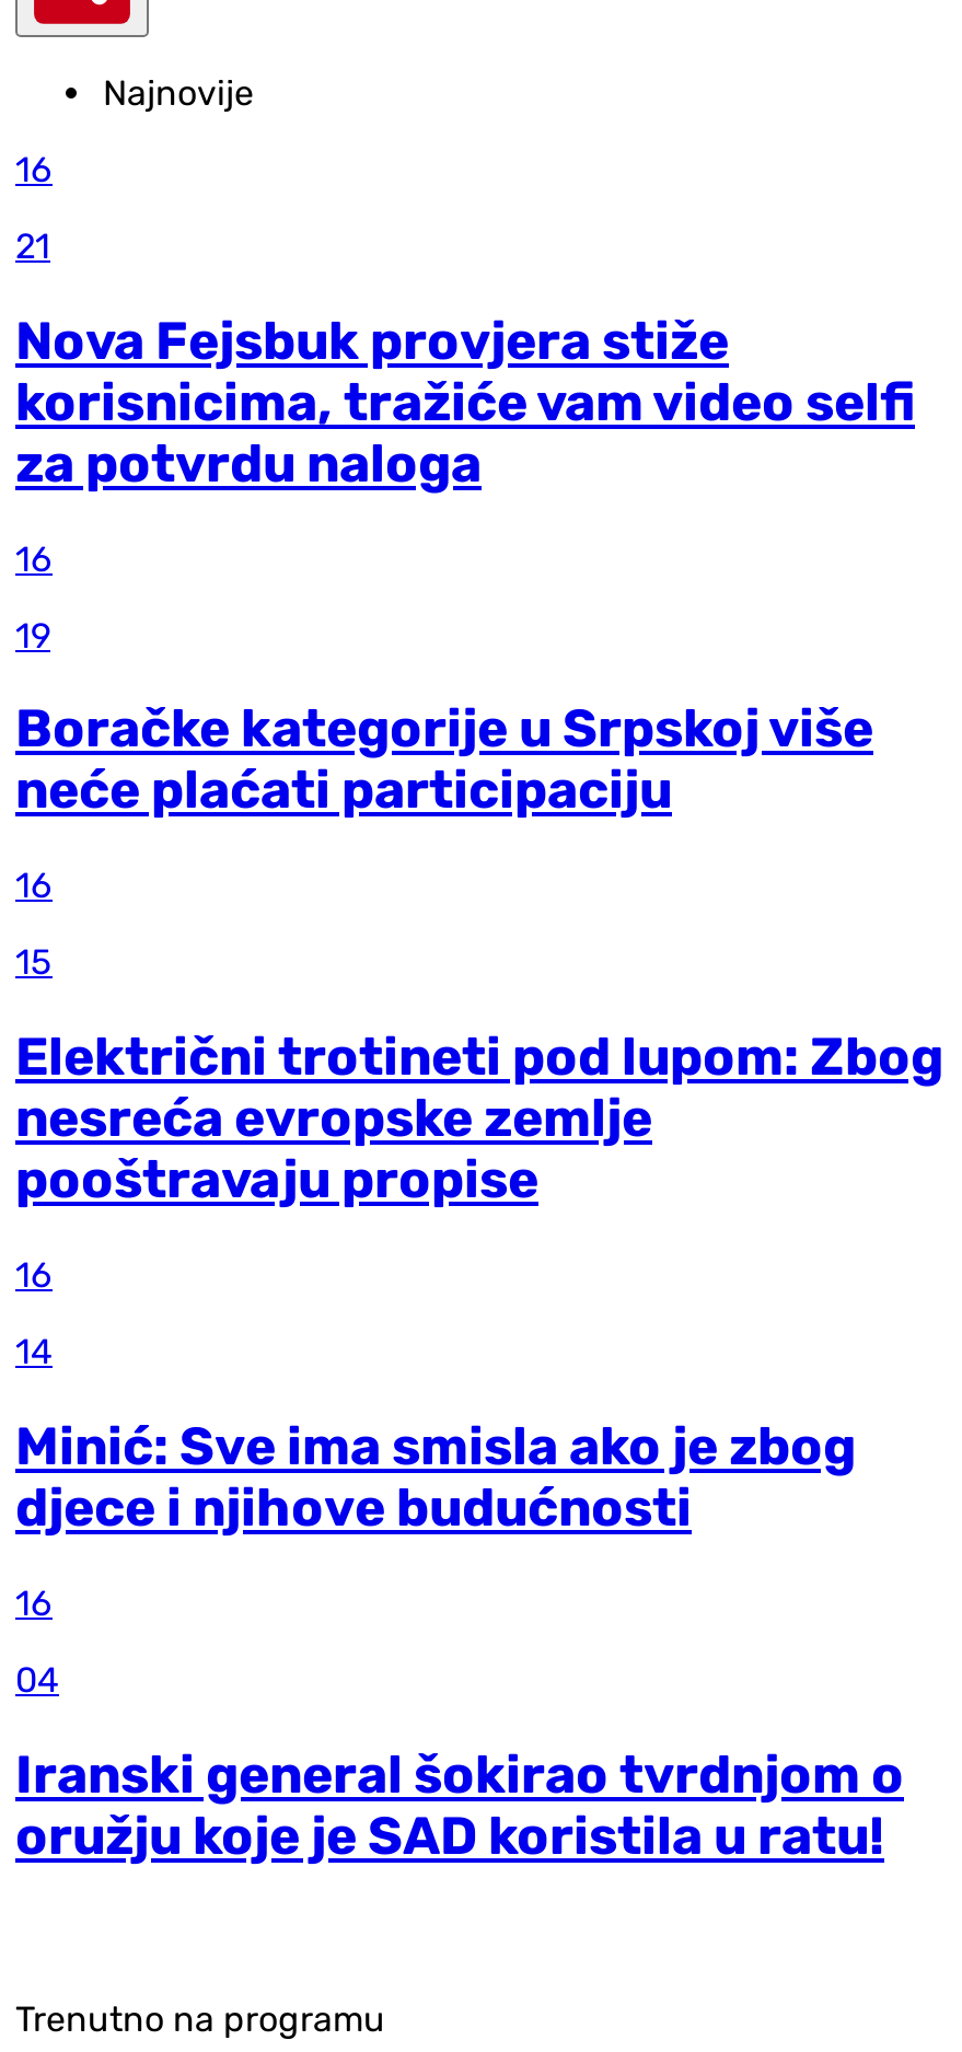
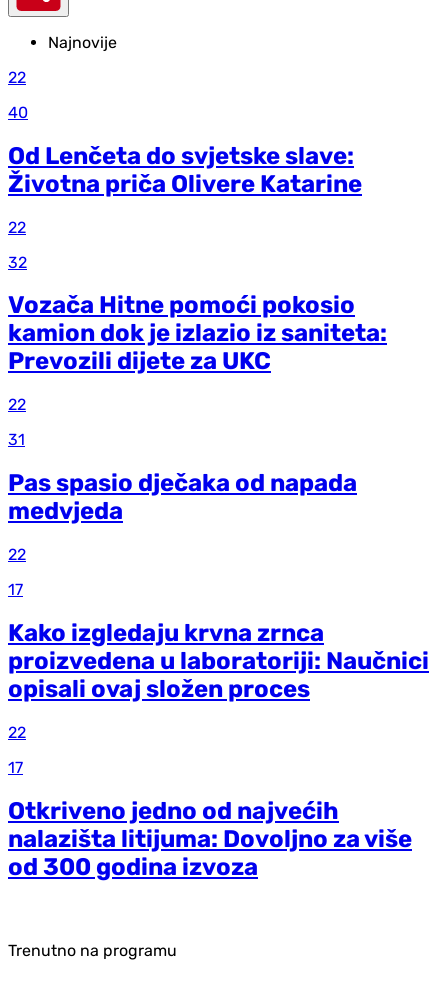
- 16
+ 22

- 21
+ 40

- Nova Fejsbuk provjera stiže
- korisnicima, tražiće vam video selfi
- za potvrdu naloga
+ Od Lenčeta do svjetske slave:
+ Životna priča Olivere Katarine

- 16
+ 22

- 19
+ 32

- Boračke kategorije u Srpskoj više
- neće plaćati participaciju
+ Vozača Hitne pomoći pokosio
+ kamion dok je izlazio iz saniteta:
+ Prevozili dijete za UKC

- 16
+ 22

- 15
+ 31

- Električni trotineti pod lupom: Zbog
- nesreća evropske zemlje
- pooštravaju propise
+ Pas spasio dječaka od napada
+ medvjeda

- 16
+ 22

- 14
+ 17

- Minić: Sve ima smisla ako je zbog
- djece i njihove budućnosti
+ Kako izgledaju krvna zrnca
+ proizvedena u laboratoriji: Naučnici
+ opisali ovaj složen proces

- 16
+ 22

- 04
+ 17

- Iranski general šokirao tvrdnjom o
- oružju koje je SAD koristila u ratu!
+ Otkriveno jedno od najvećih
+ nalazišta litijuma: Dovoljno za više
+ od 300 godina izvoza
